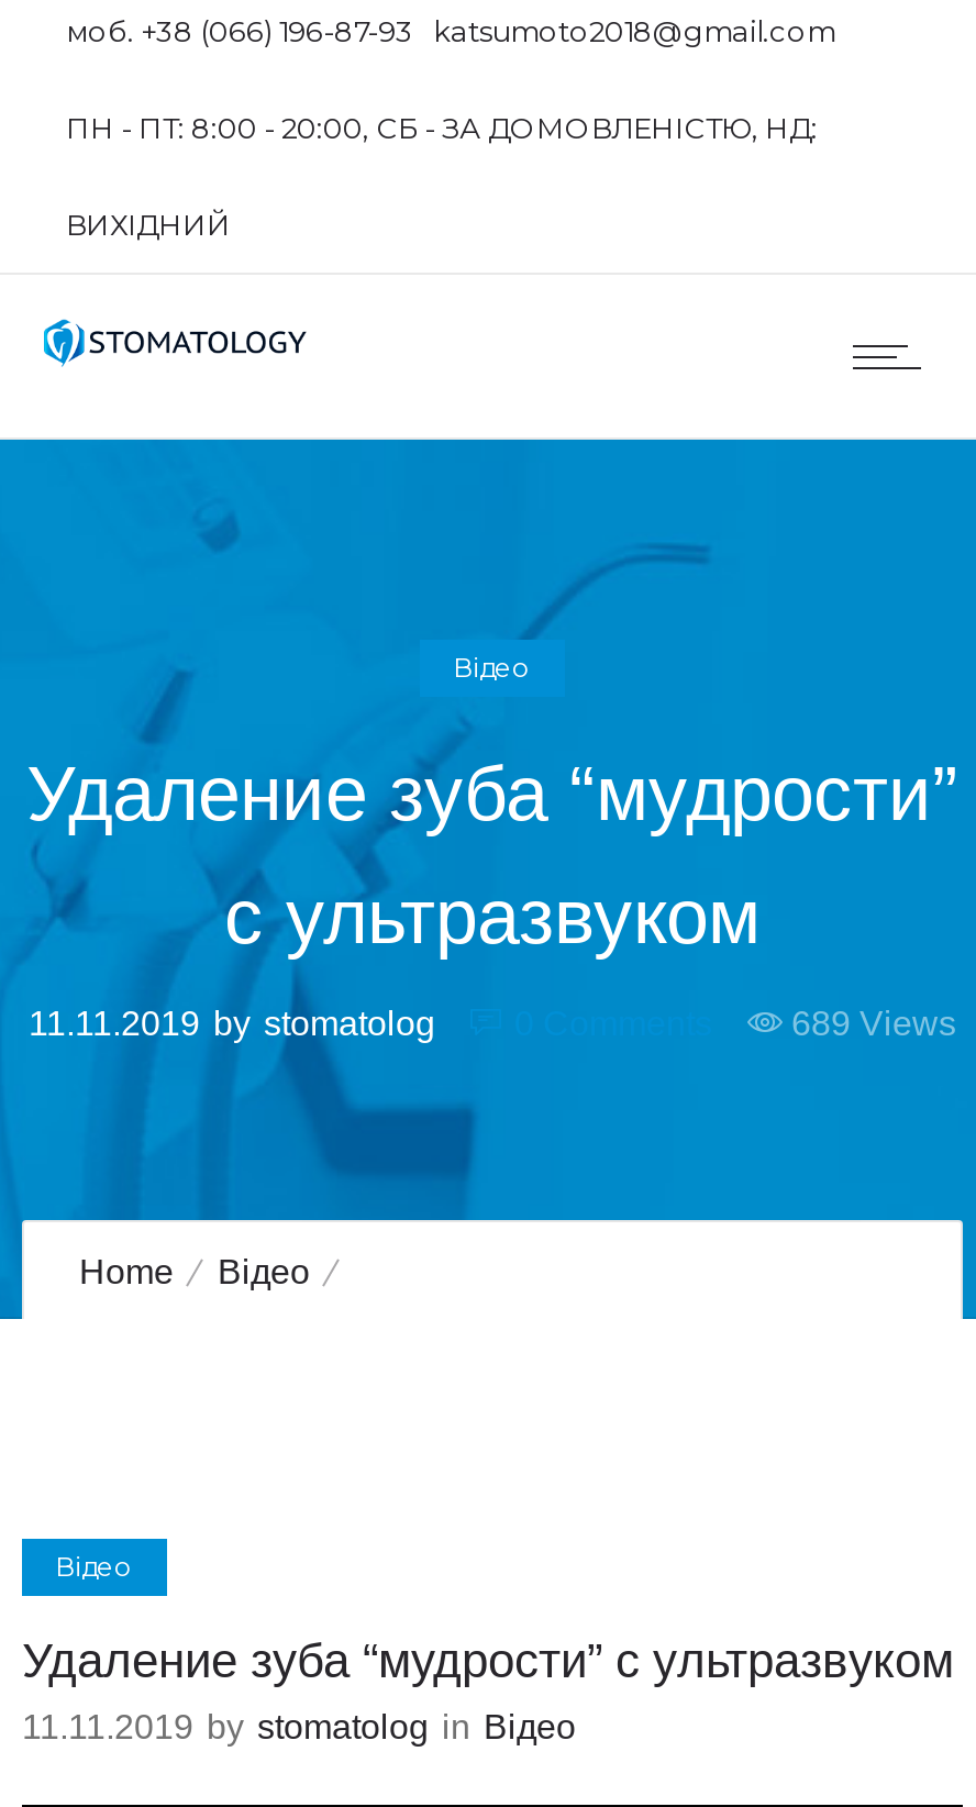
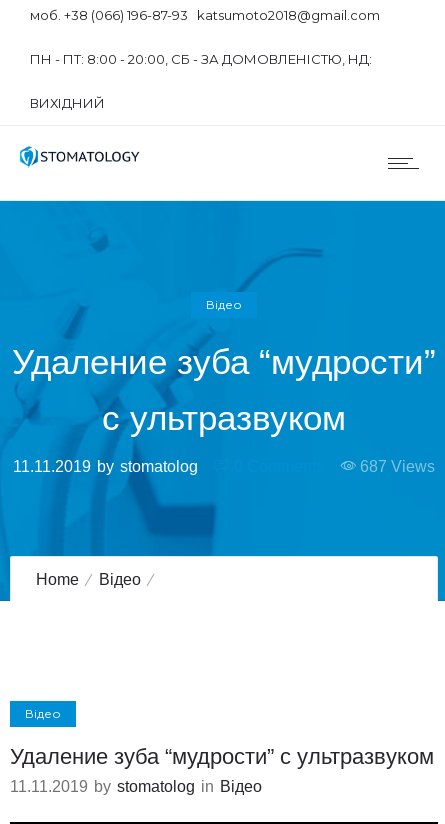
- 689 Views
+ 687 Views
